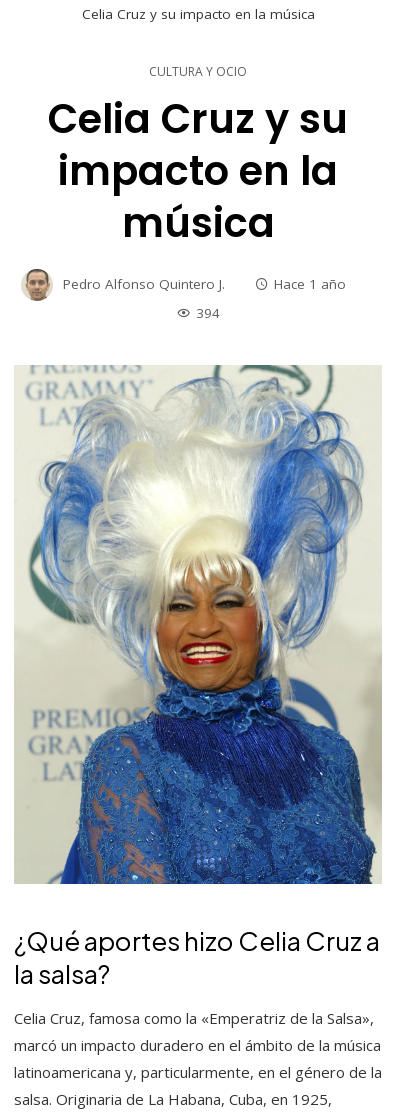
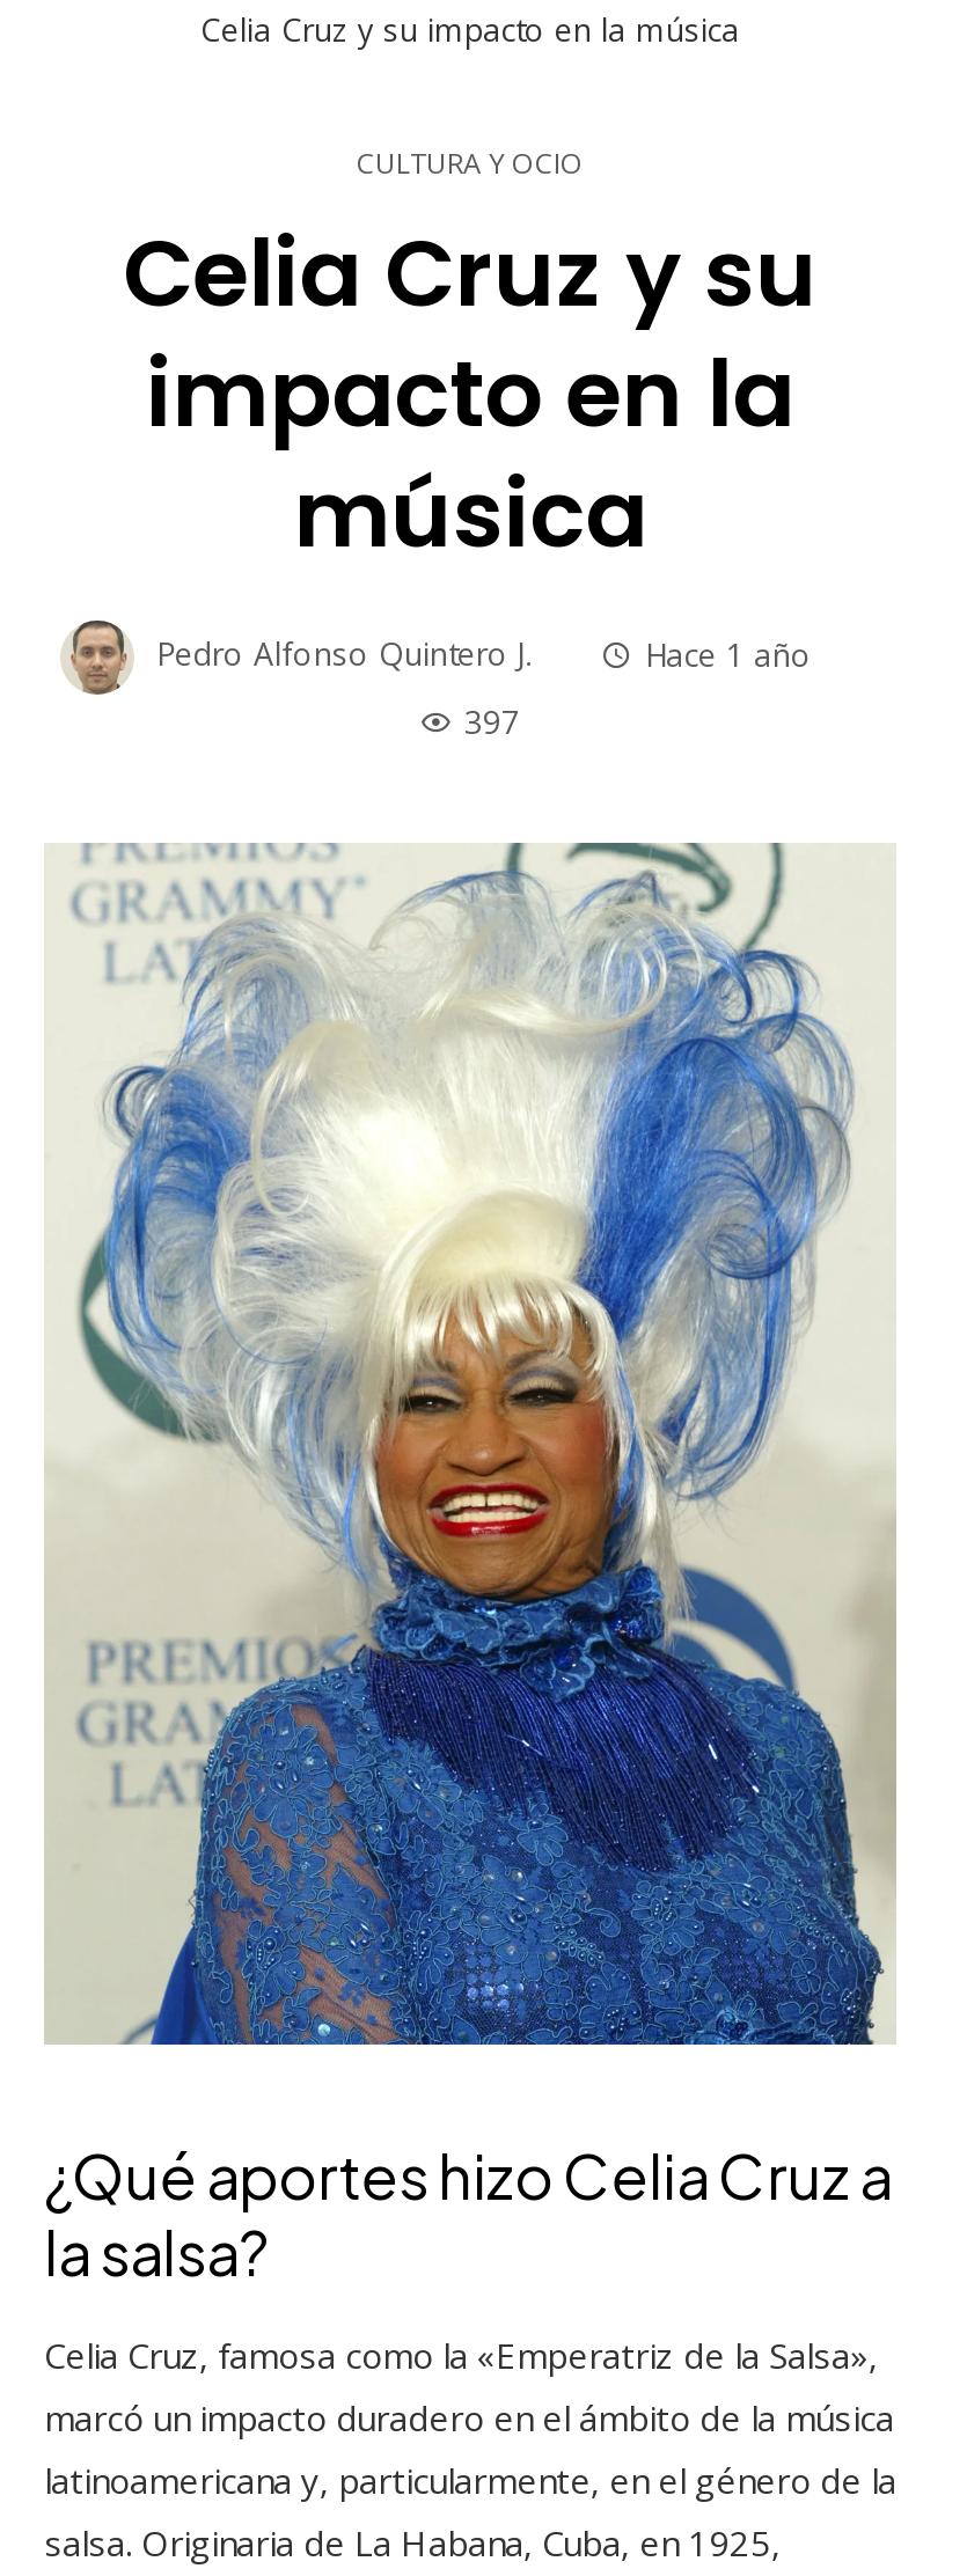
- 394
+ 397
